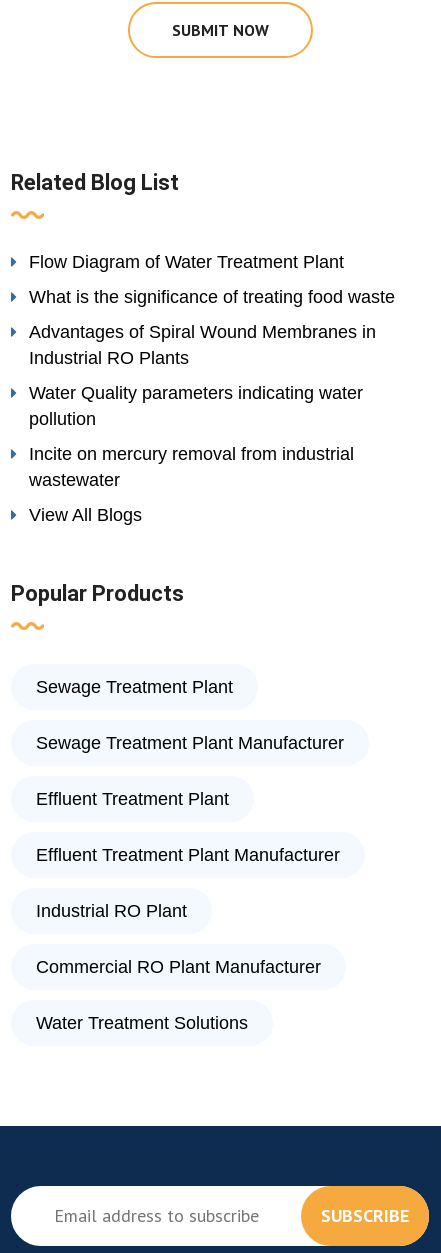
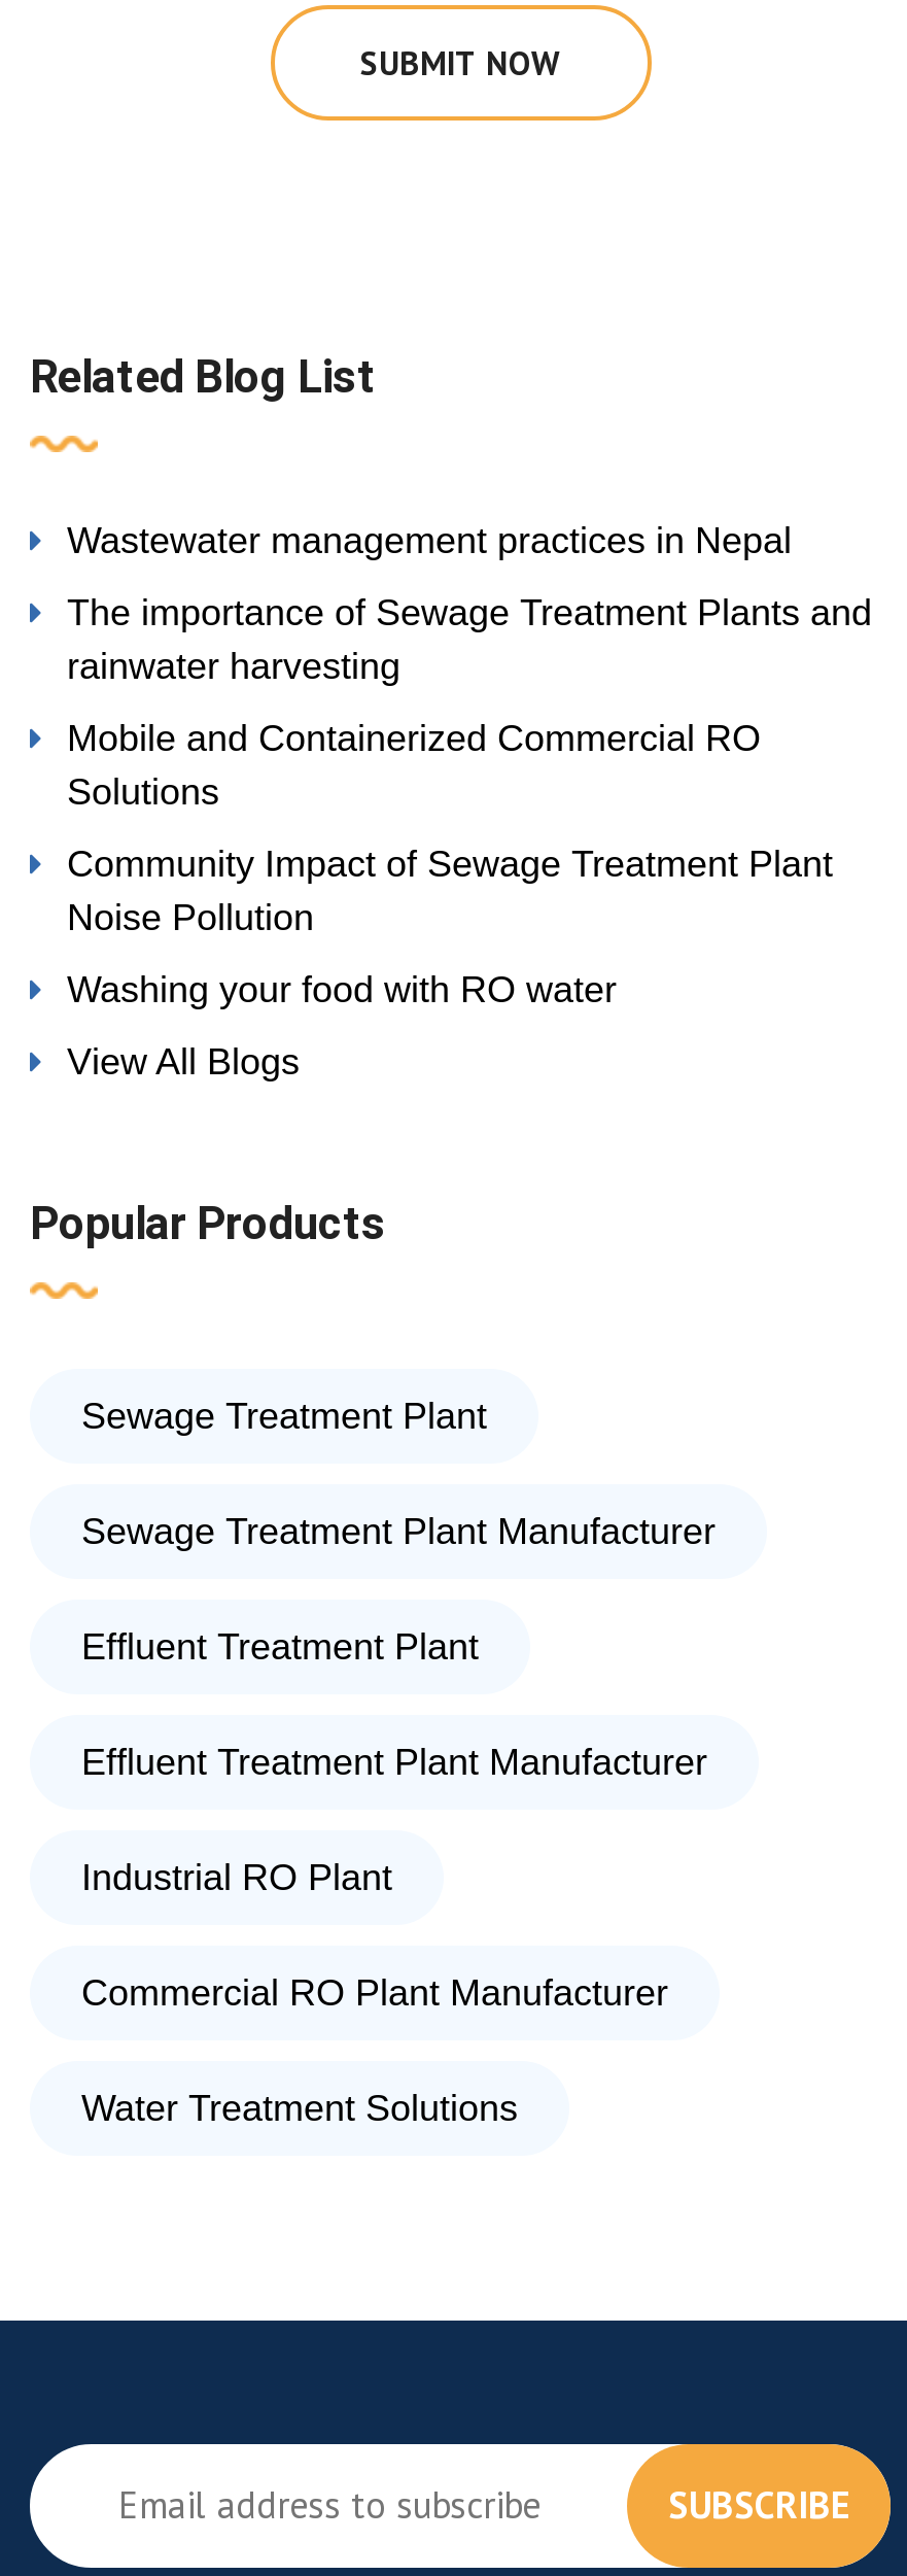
- Flow Diagram of Water Treatment Plant
+ Wastewater management practices in Nepal

- What is the significance of treating food waste
+ The importance of Sewage Treatment Plants and
+ rainwater harvesting

- Advantages of Spiral Wound Membranes in
- Industrial RO Plants
+ Mobile and Containerized Commercial RO
+ Solutions

- Water Quality parameters indicating water
- pollution
+ Community Impact of Sewage Treatment Plant
+ Noise Pollution

- Incite on mercury removal from industrial
- wastewater
+ Washing your food with RO water
